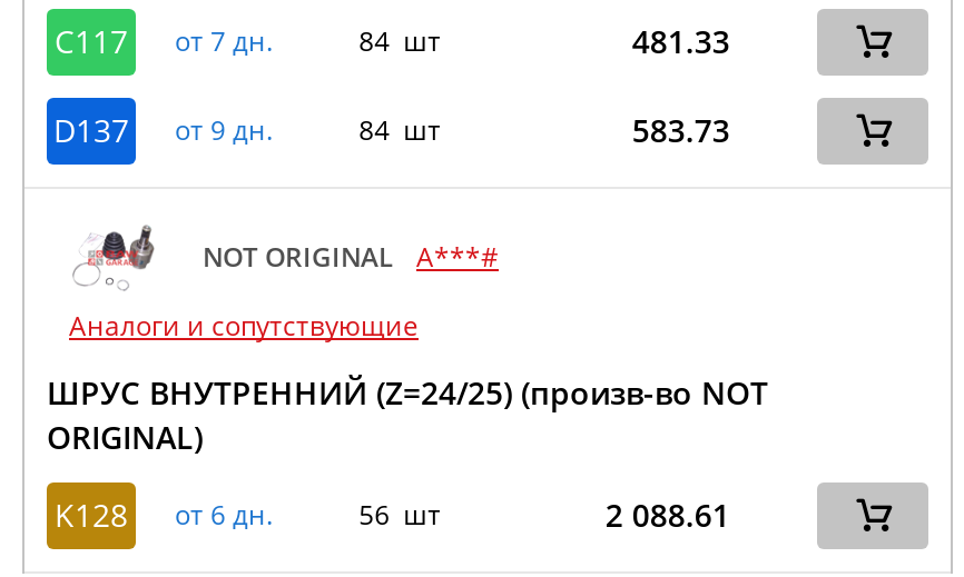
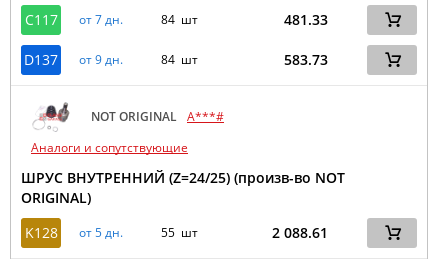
- K128 от 6 дн.
+ K128 от 5 дн.

- 56 шт
+ 55 шт
